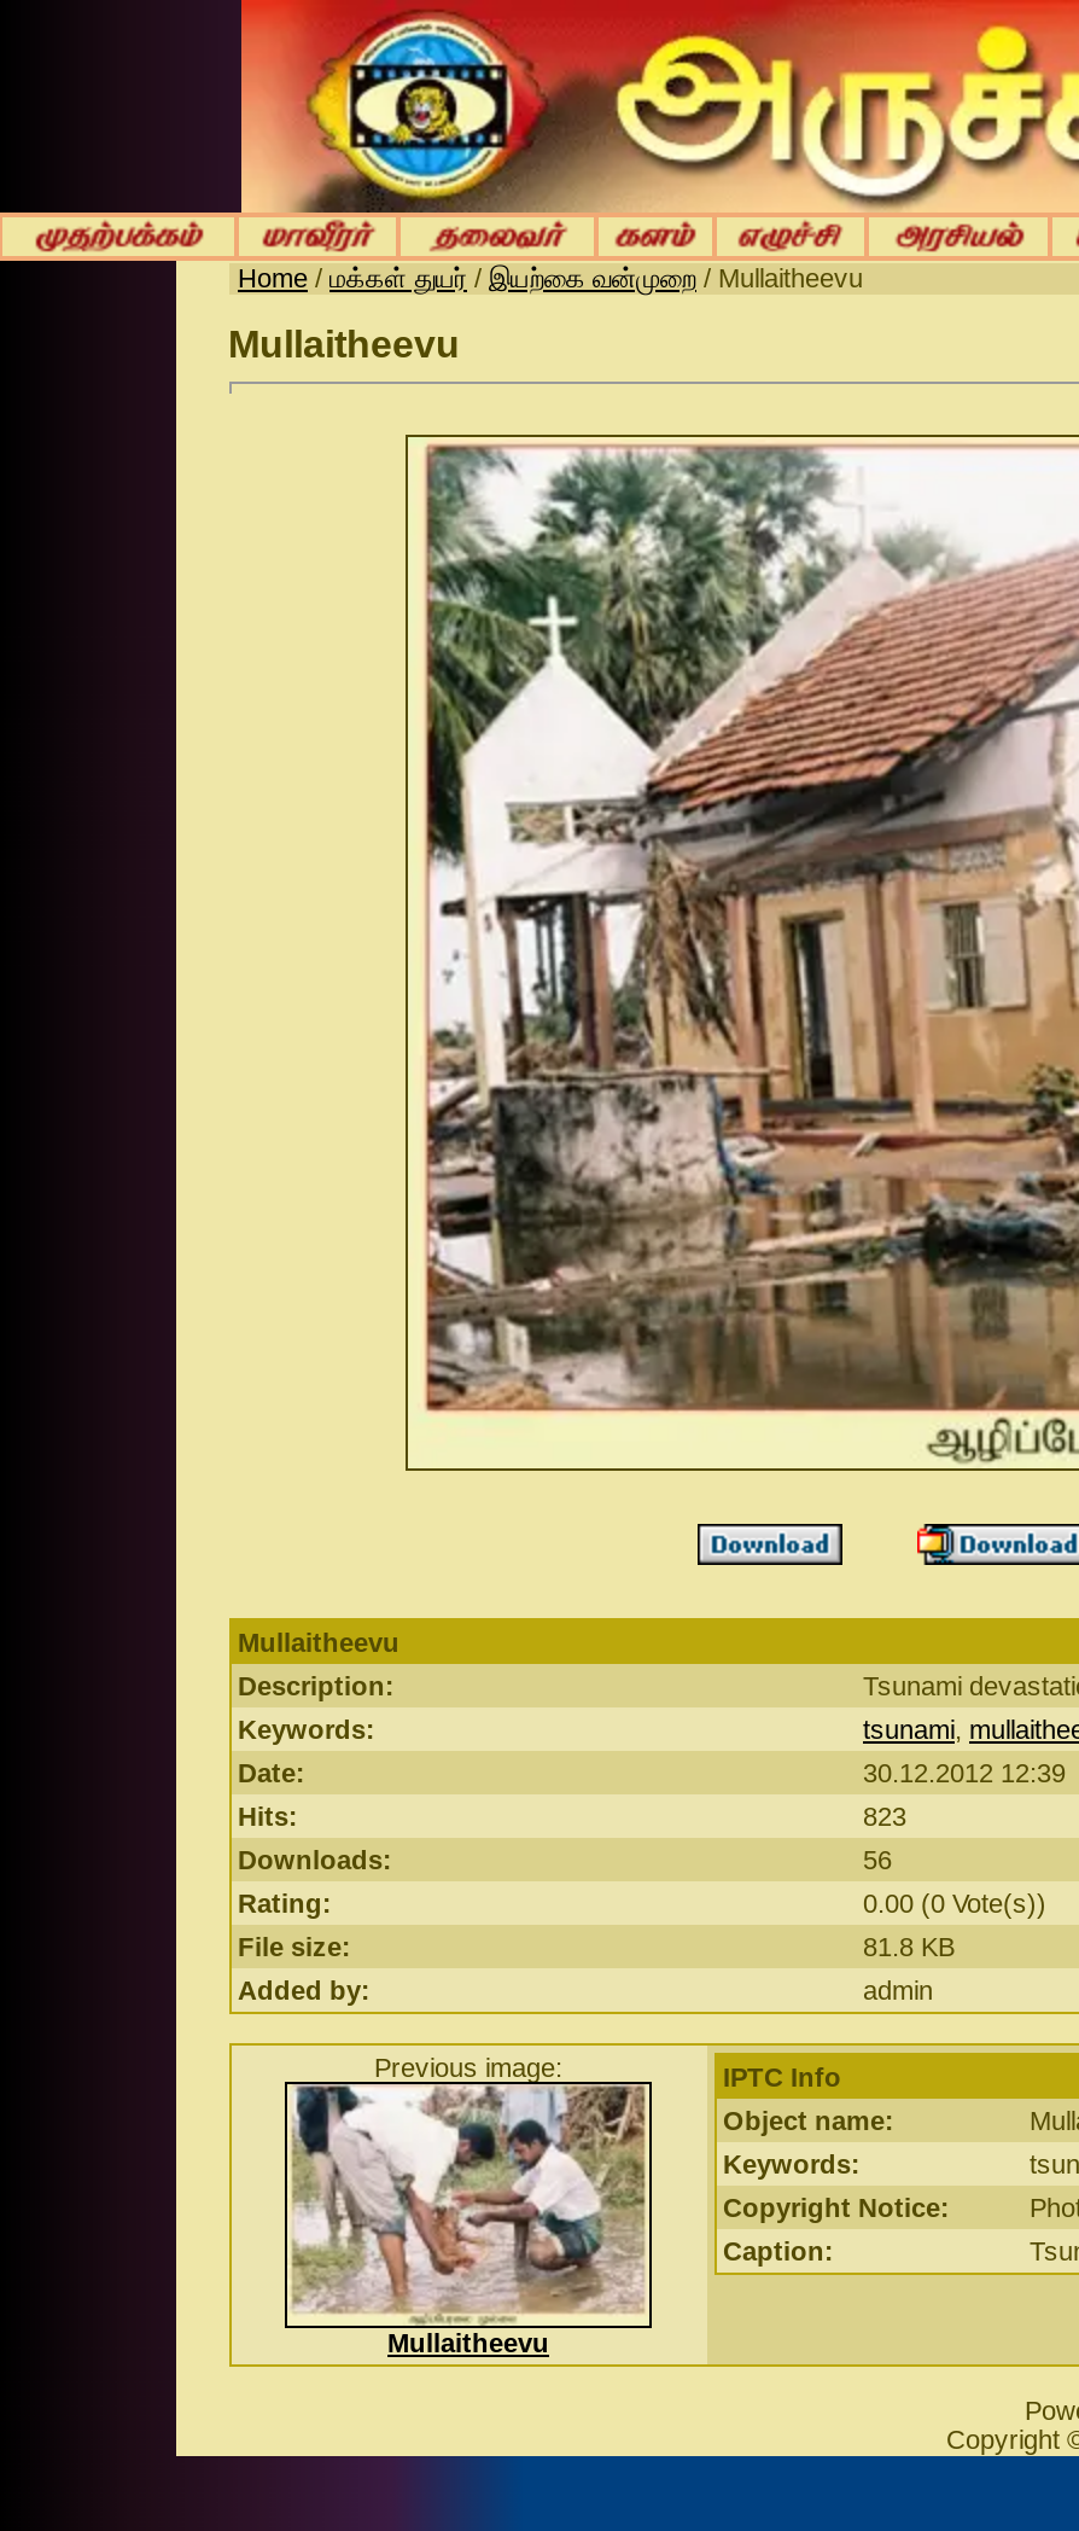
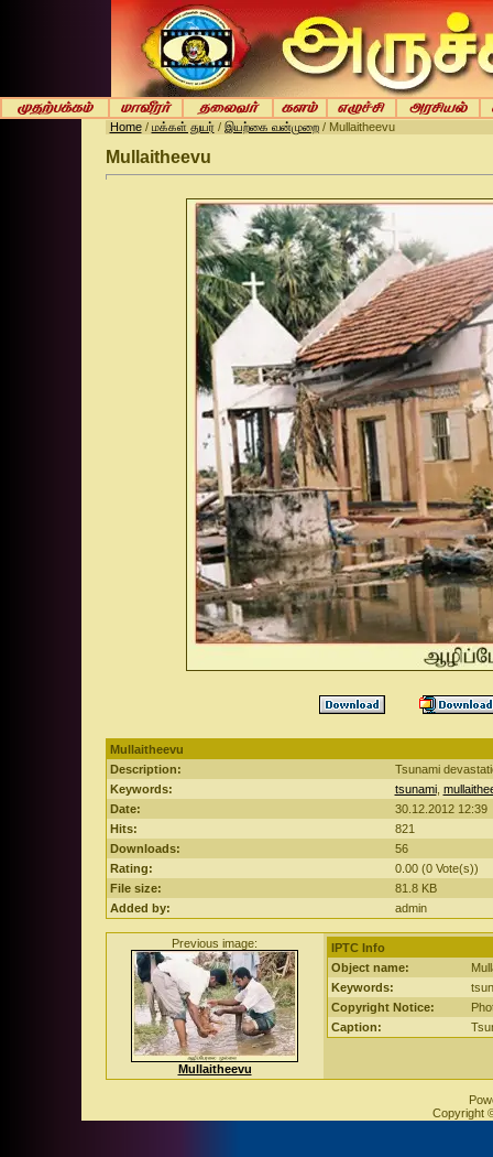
- 823
+ 821
